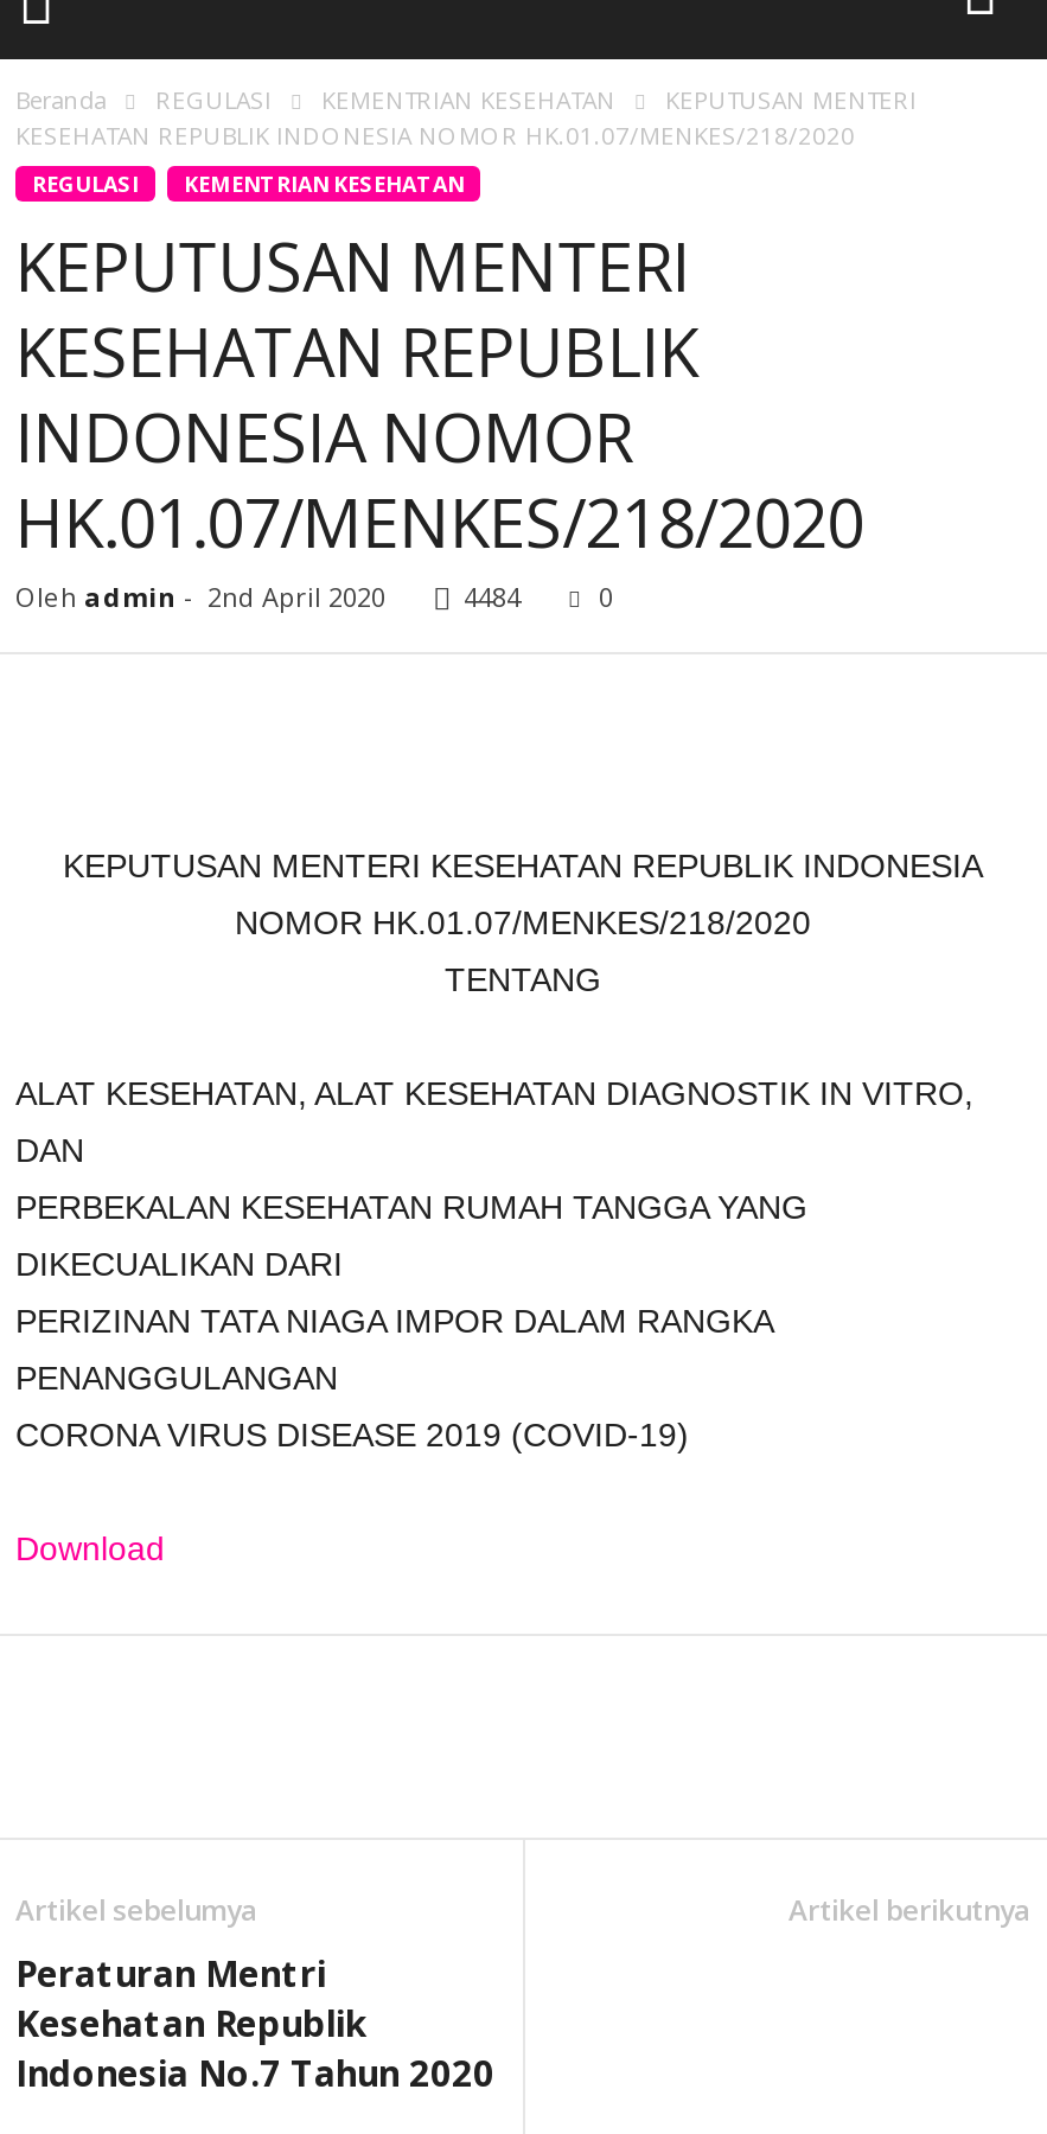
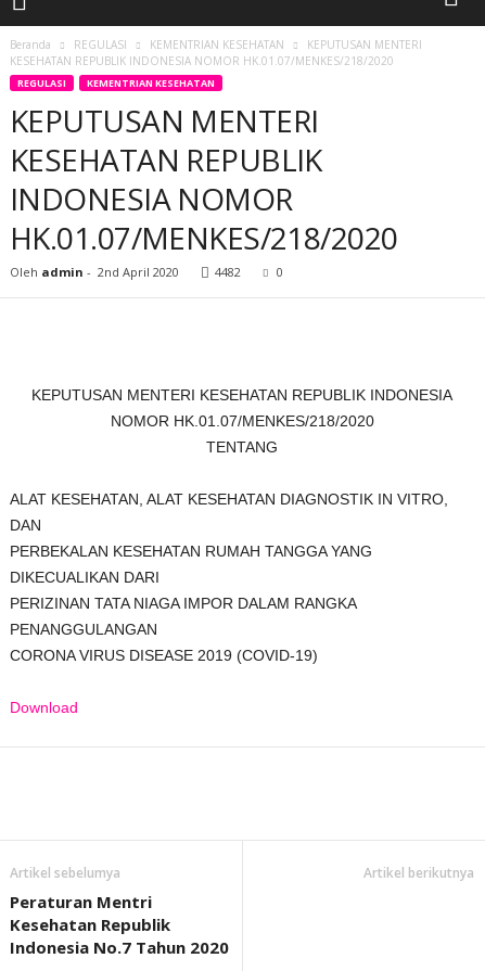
- 4484
+ 4482
